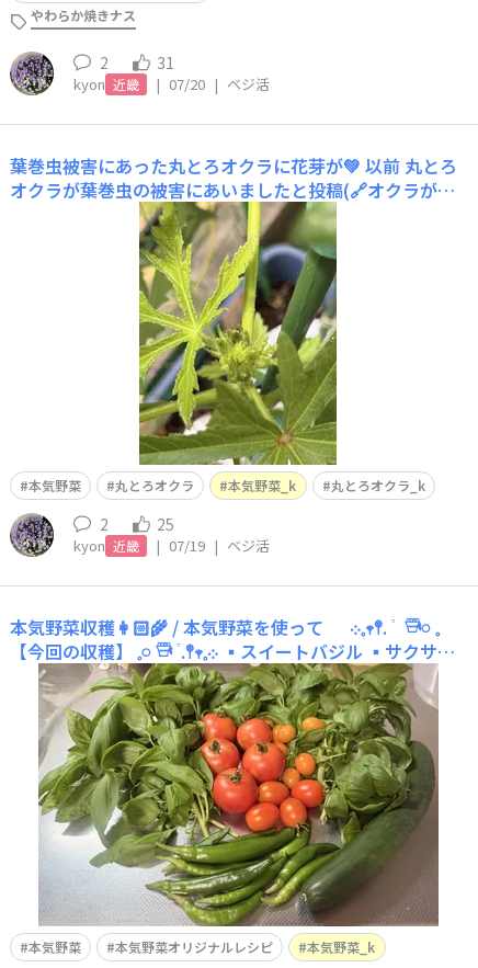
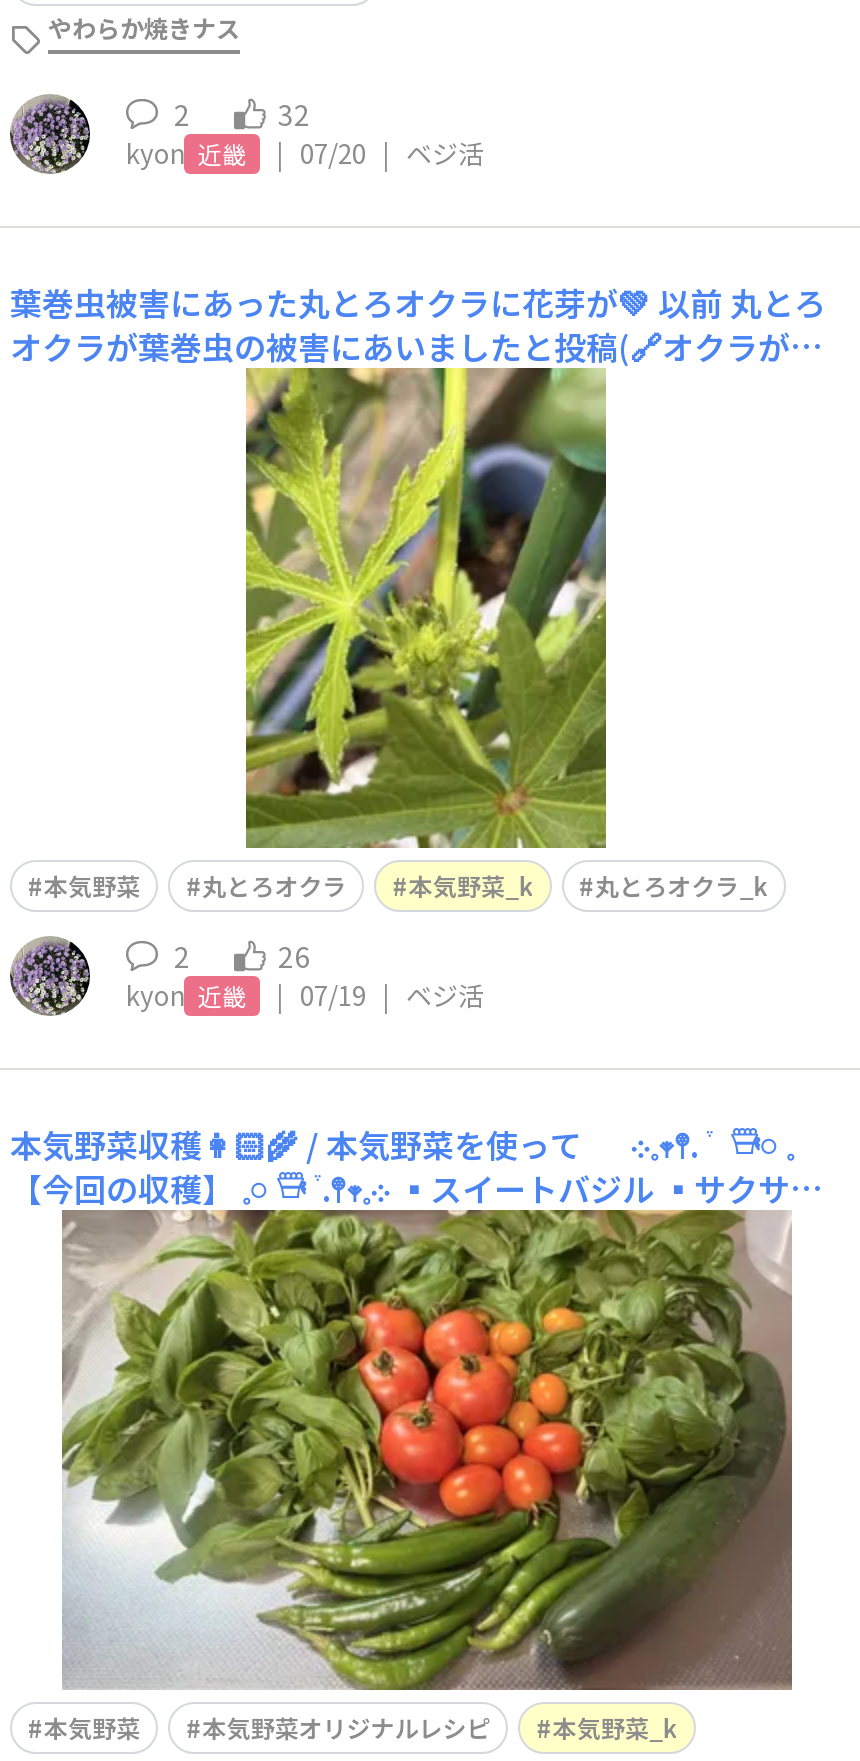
- 31
+ 32

- 25
+ 26
